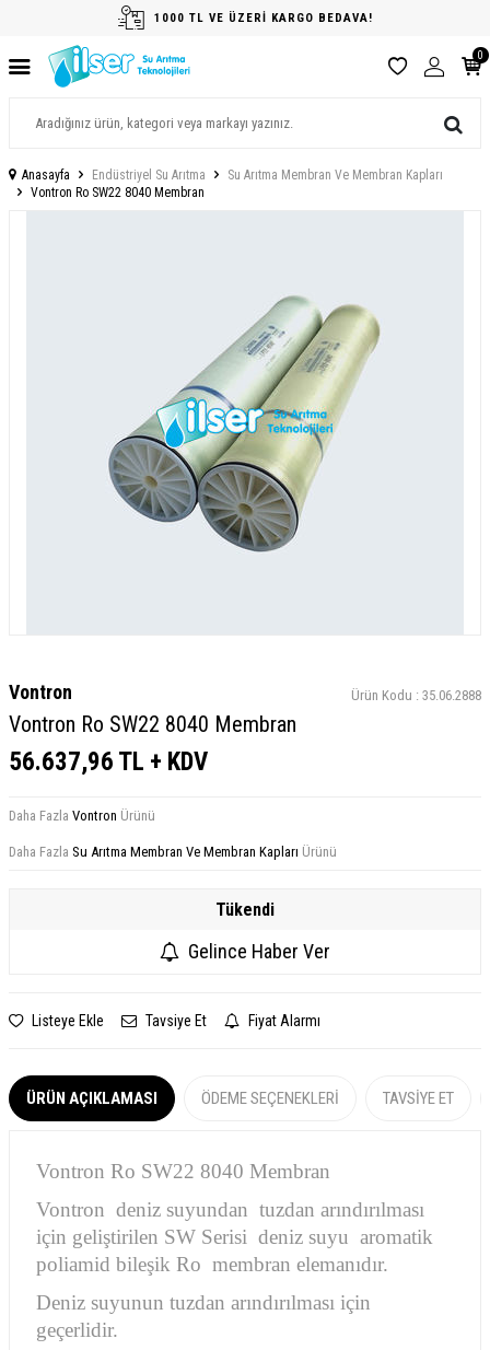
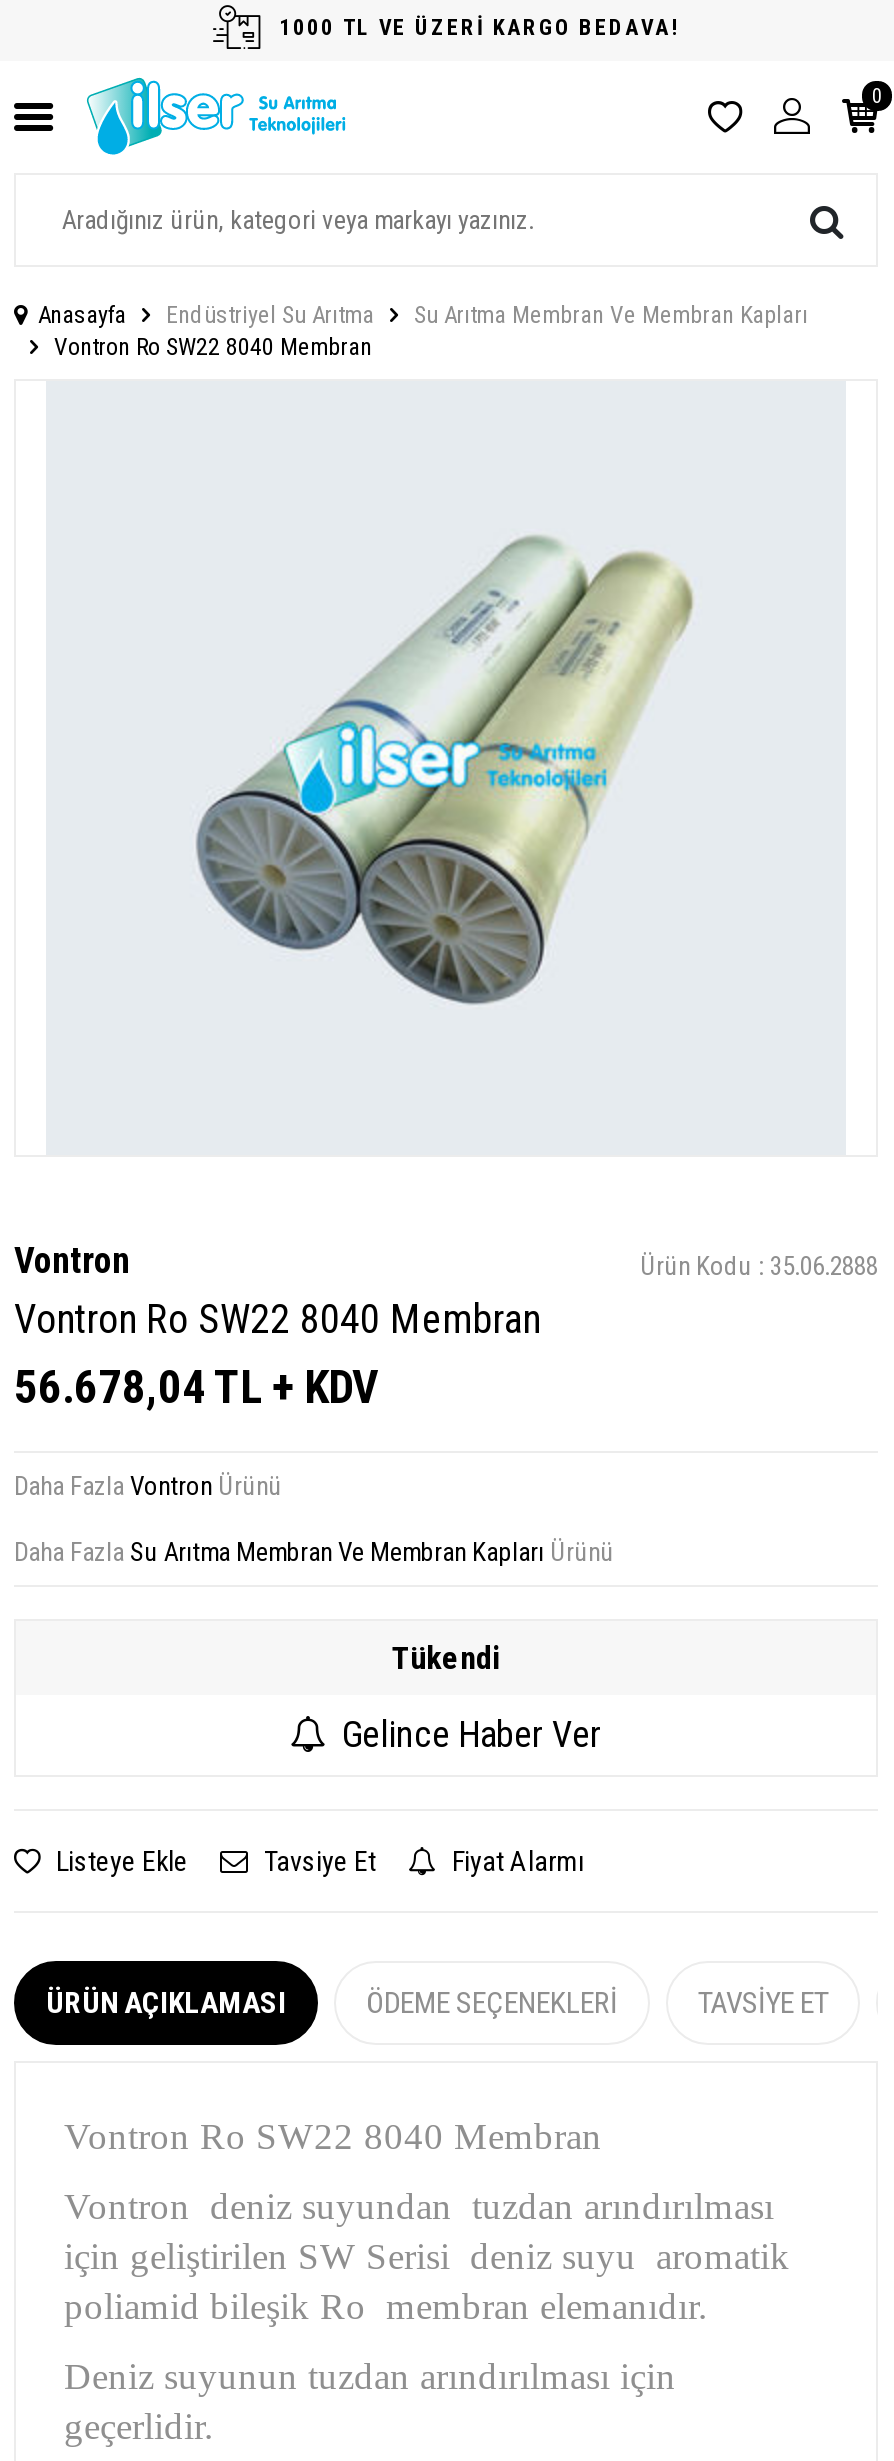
- 56.637,96 TL + KDV
+ 56.678,04 TL + KDV
